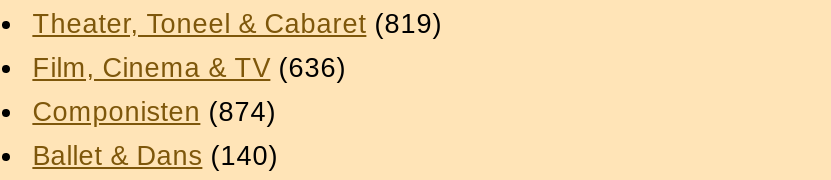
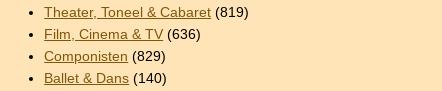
- Componisten (874)
+ Componisten (829)
